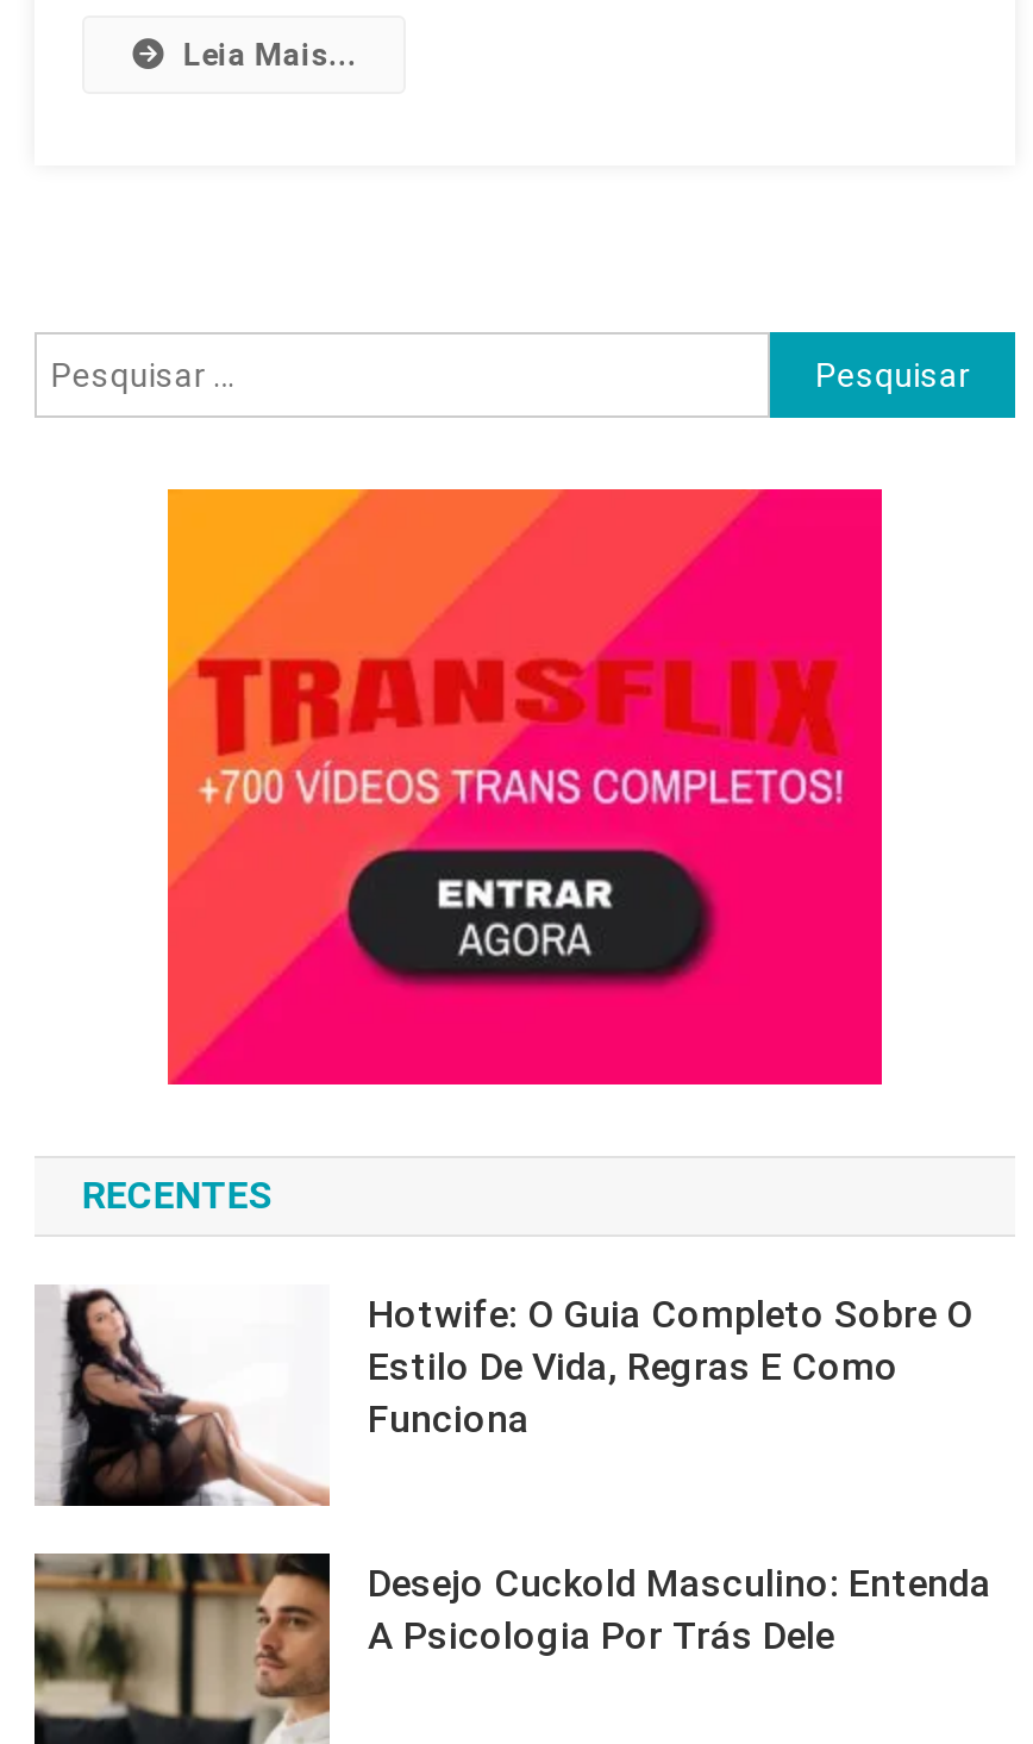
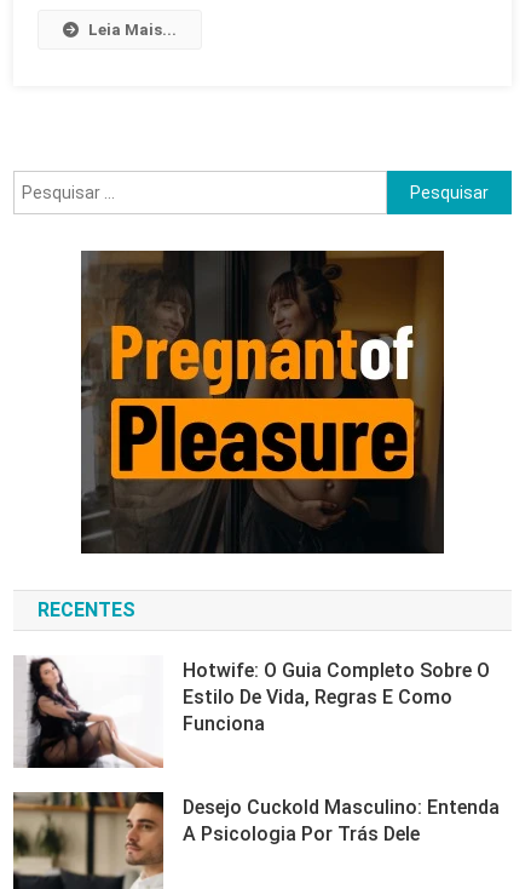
- [image]
+ [image]
